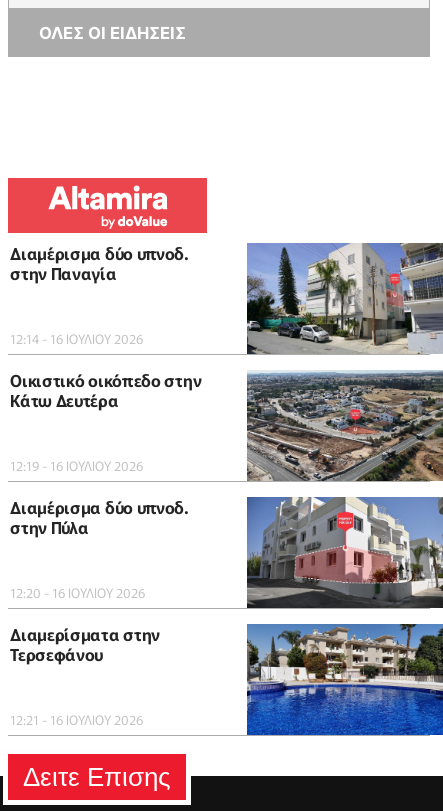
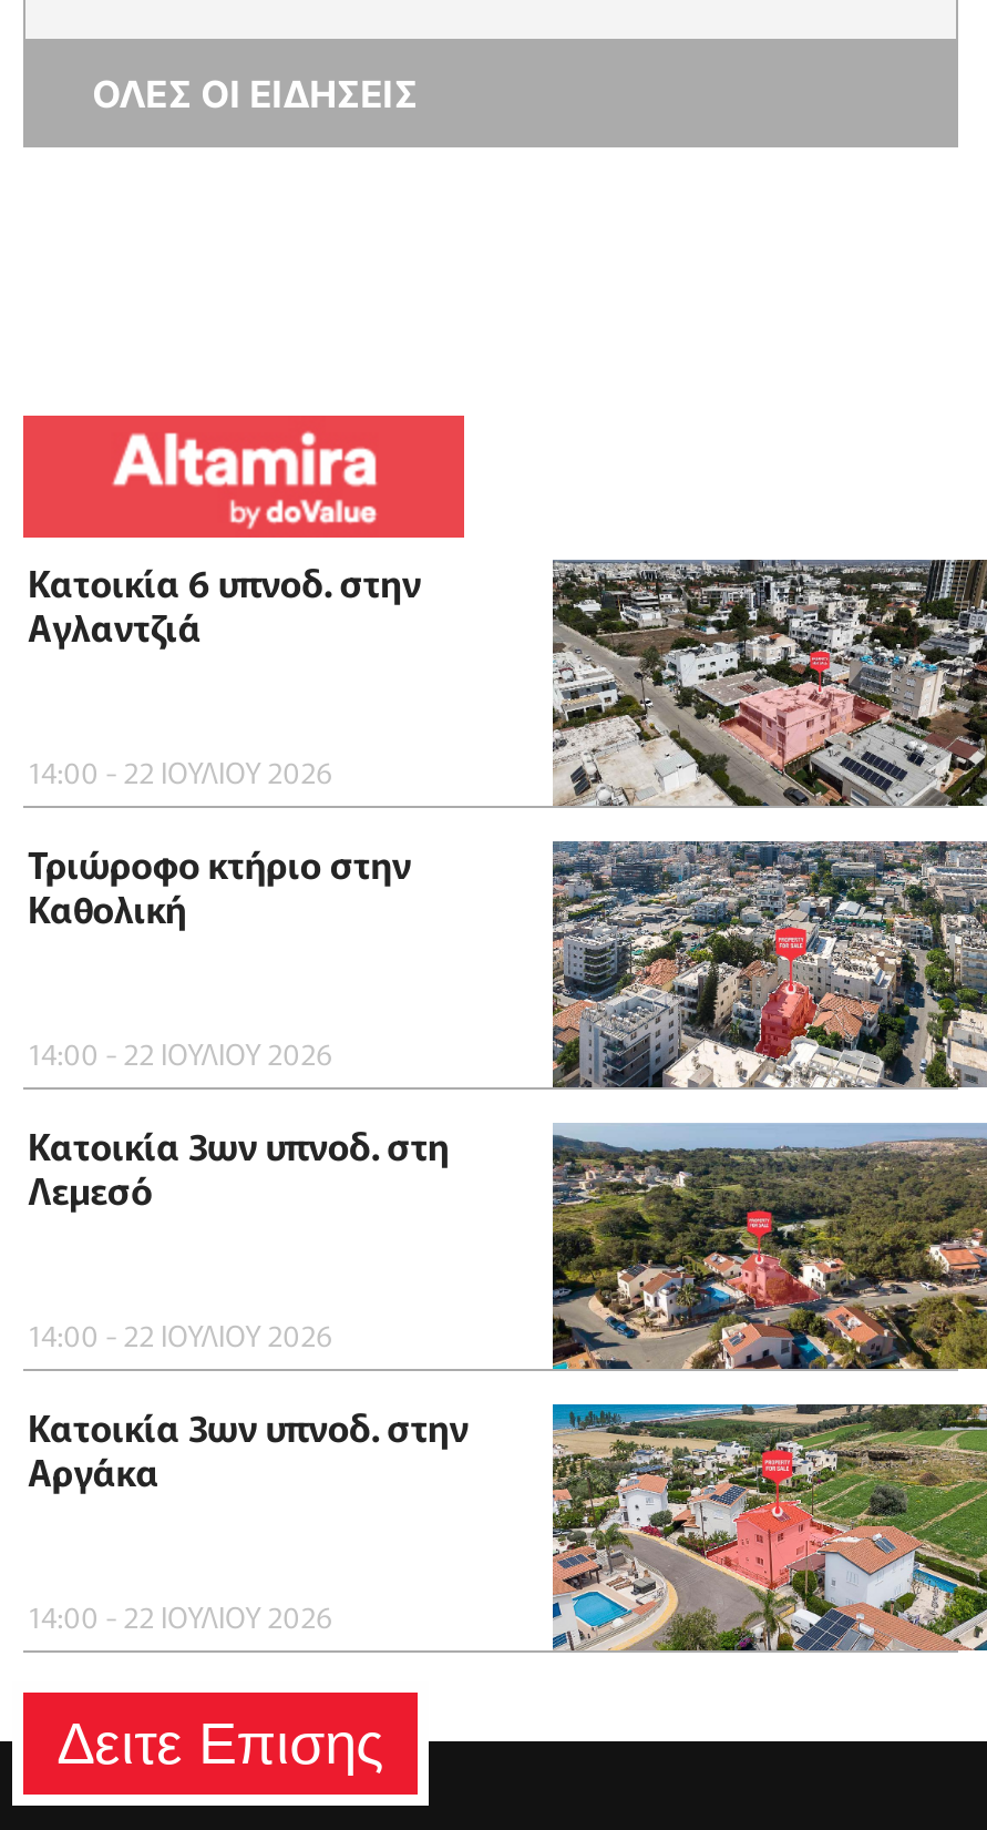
- Διαμέρισμα δύο υπνοδ.
- στην Παναγία
+ Κατοικία 6 υπνοδ. στην
+ Αγλαντζιά

- [image]
+ [image]

- 12:14 - 16 ΙΟΥΛΙΟΥ 2026
+ 14:00 - 22 ΙΟΥΛΙΟΥ 2026

- Οικιστικό οικόπεδο στην
- Κάτω Δευτέρα
+ Τριώροφο κτήριο στην
+ Καθολική

- [image]
+ [image]

- 12:19 - 16 ΙΟΥΛΙΟΥ 2026
+ 14:00 - 22 ΙΟΥΛΙΟΥ 2026

- Διαμέρισμα δύο υπνοδ.
- στην Πύλα
+ Κατοικία 3ων υπνοδ. στη
+ Λεμεσό

- [image]
+ [image]

- 12:20 - 16 ΙΟΥΛΙΟΥ 2026
+ 14:00 - 22 ΙΟΥΛΙΟΥ 2026

- Διαμερίσματα στην
- Τερσεφάνου
+ Κατοικία 3ων υπνοδ. στην
+ Αργάκα

- [image]
+ [image]

- 12:21 - 16 ΙΟΥΛΙΟΥ 2026
+ 14:00 - 22 ΙΟΥΛΙΟΥ 2026
